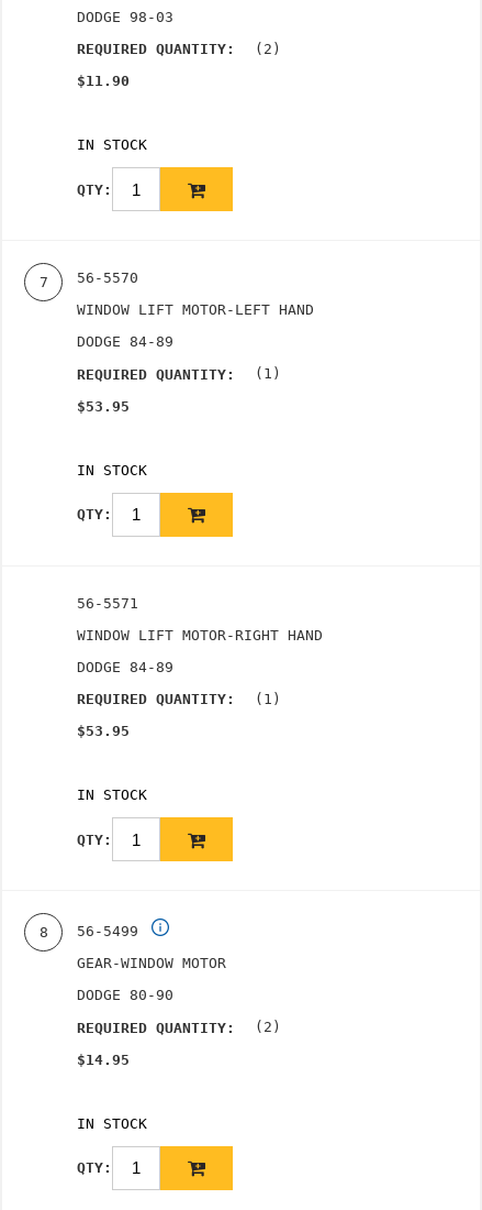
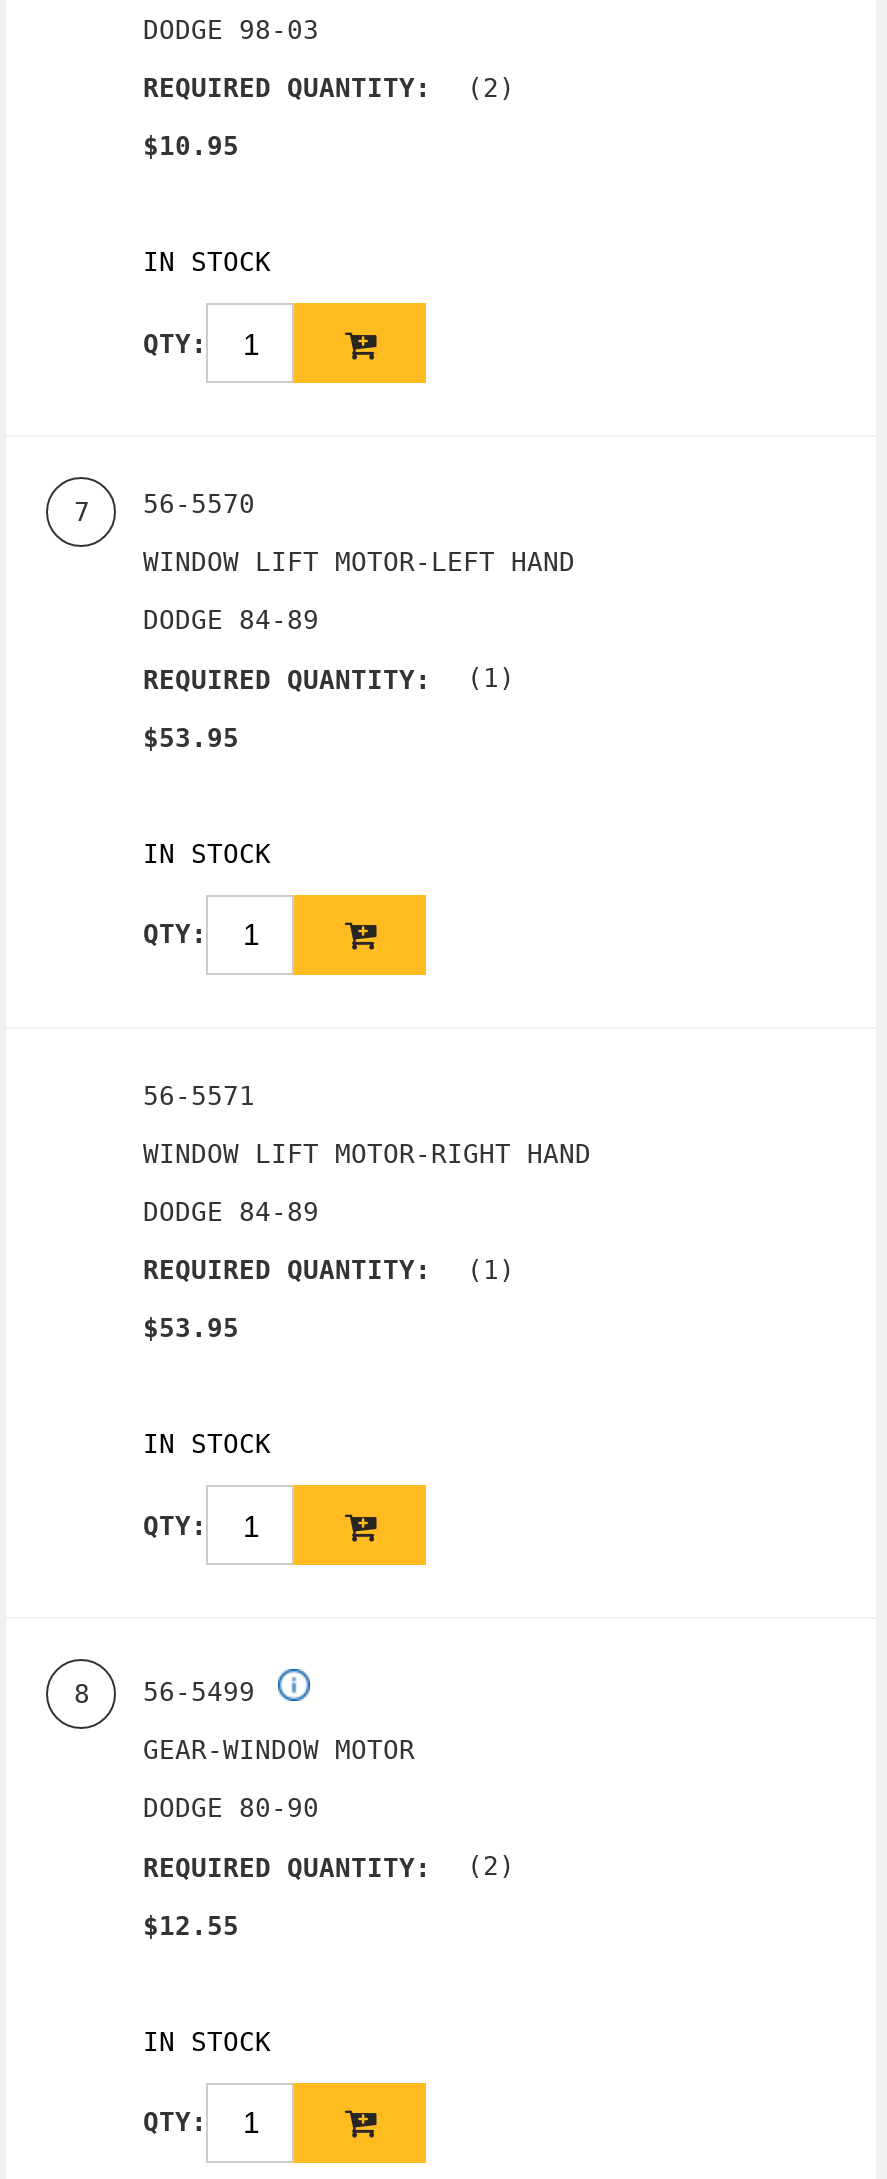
- $11.90
+ $10.95

- $14.95
+ $12.55
